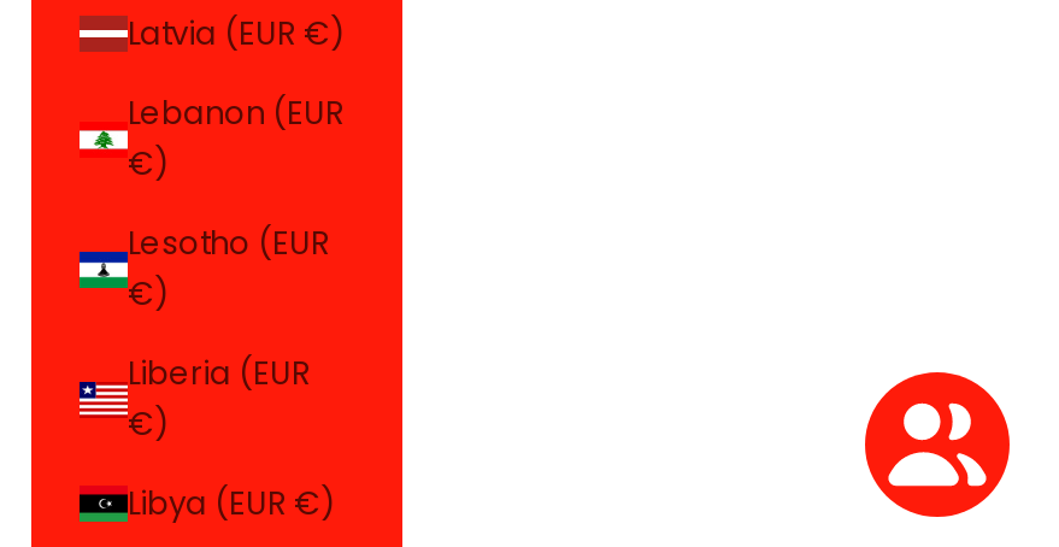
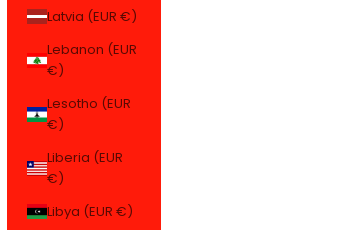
- [image]
